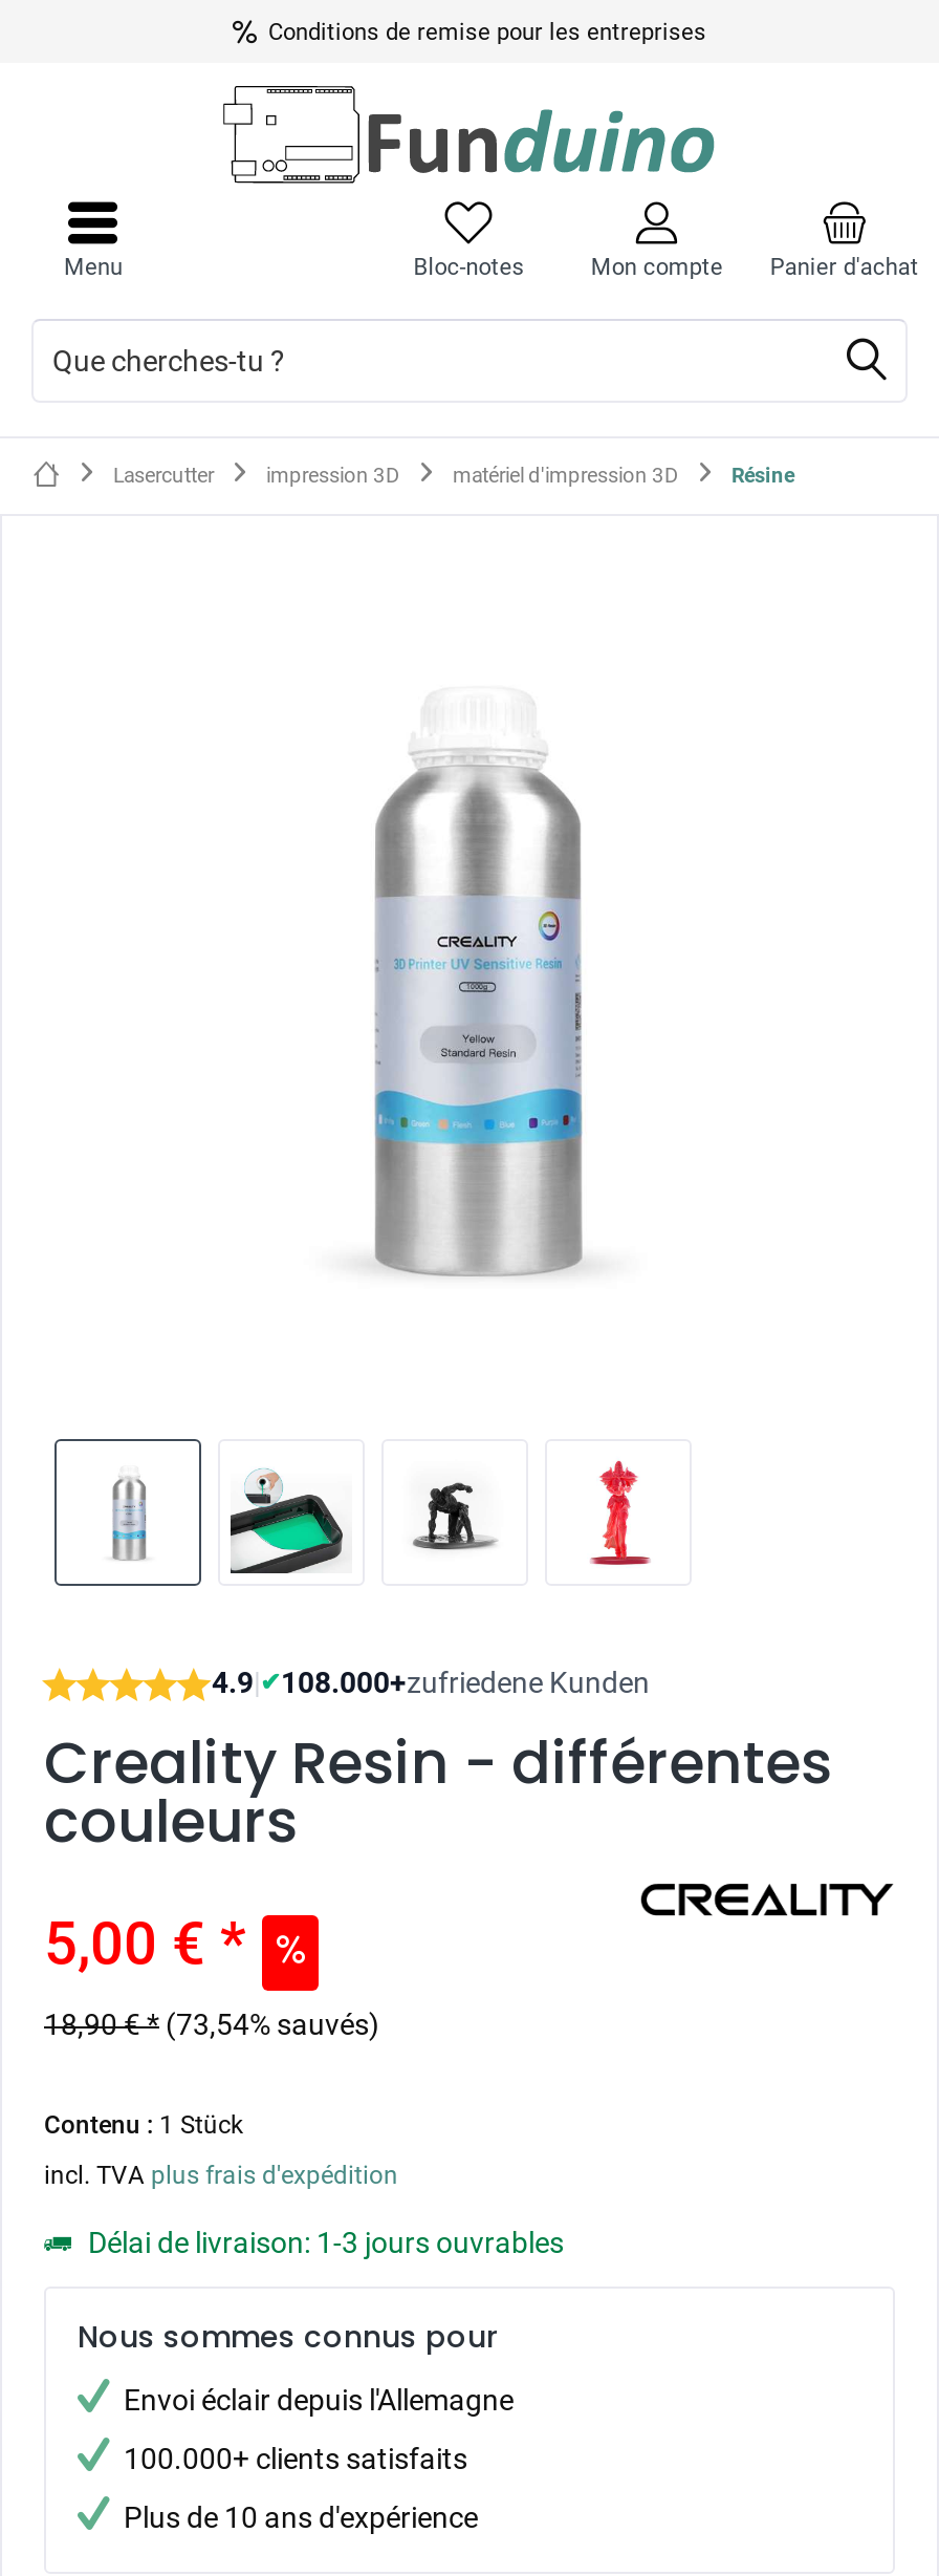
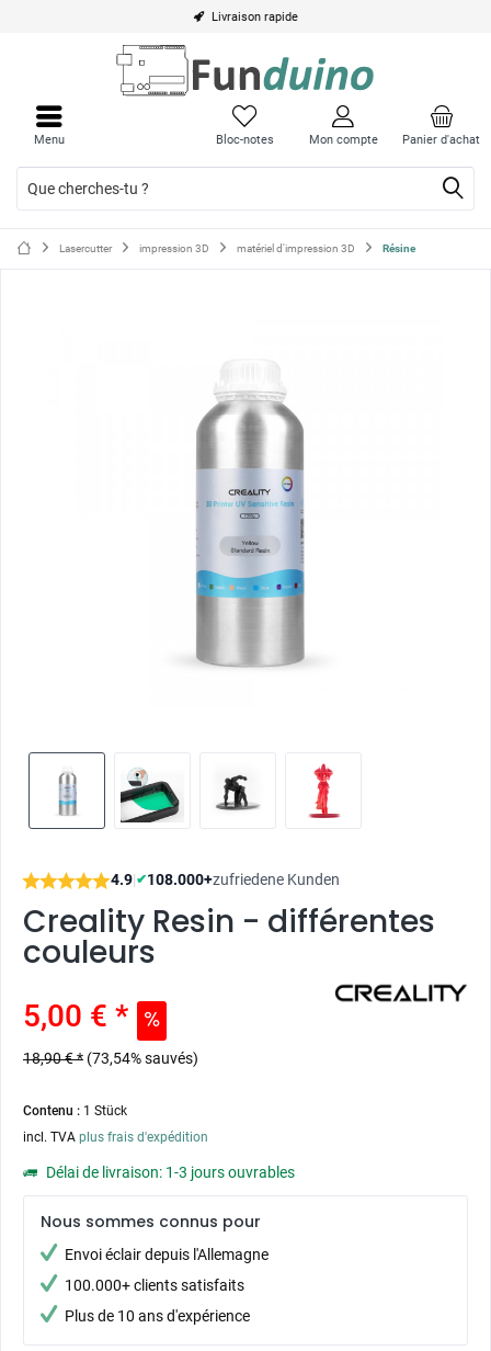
- Conditions de remise pour les entreprises
+ Livraison rapide
